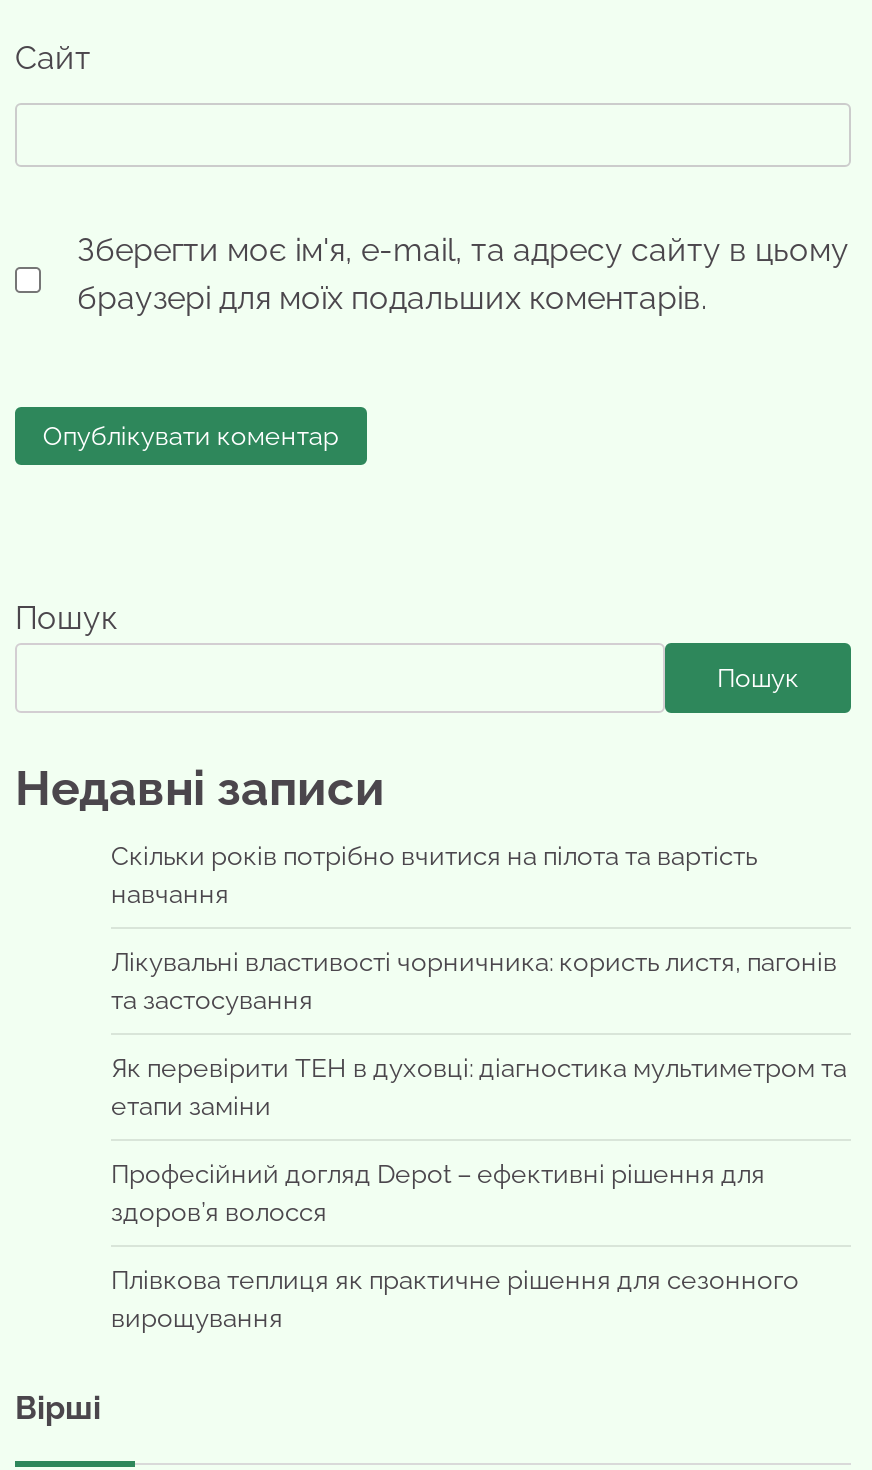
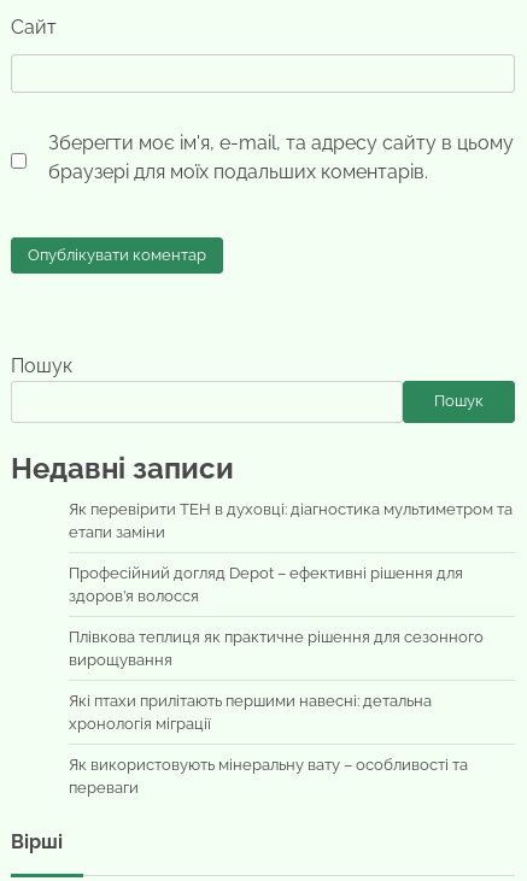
- Скільки років потрібно вчитися на пілота та вартість
- навчання
- Лікувальні властивості чорничника: користь листя, пагонів
- та застосування

moved up: Як перевірити ТЕН в духовці: діагностика мультиметром та | етапи заміни | Професійний догляд Depot – ефективні рішення для | здоров’я волосся | Плівкова теплиця як практичне рішення для сезонного | вирощування

+ Які птахи прилітають першими навесні: детальна
+ хронологія міграції
+ Як використовують мінеральну вату – особливості та
+ переваги
